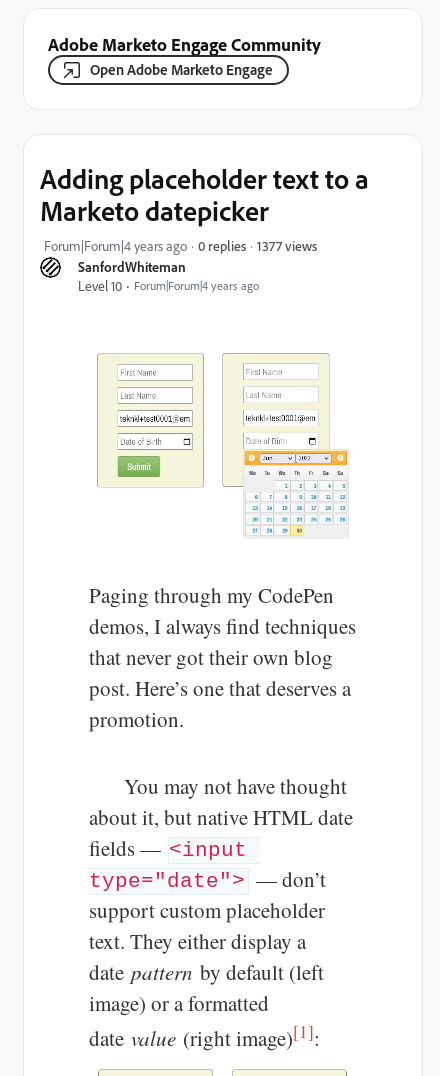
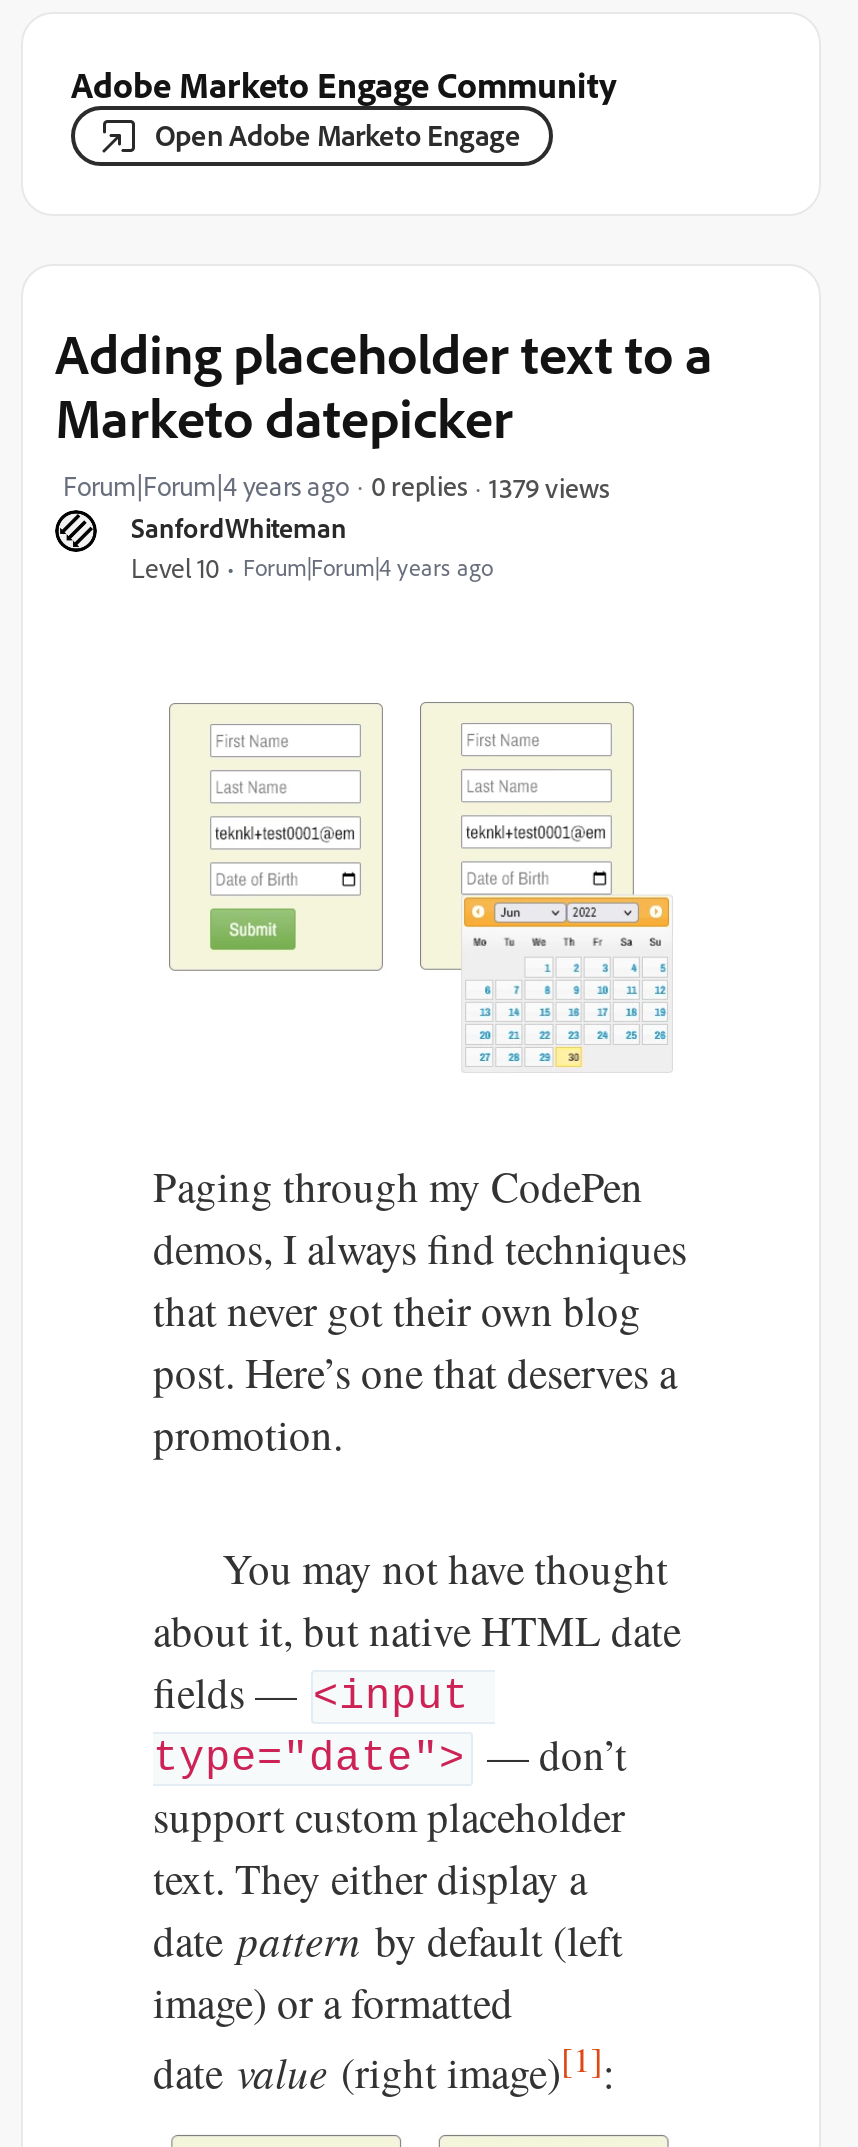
- 1377 views
+ 1379 views
